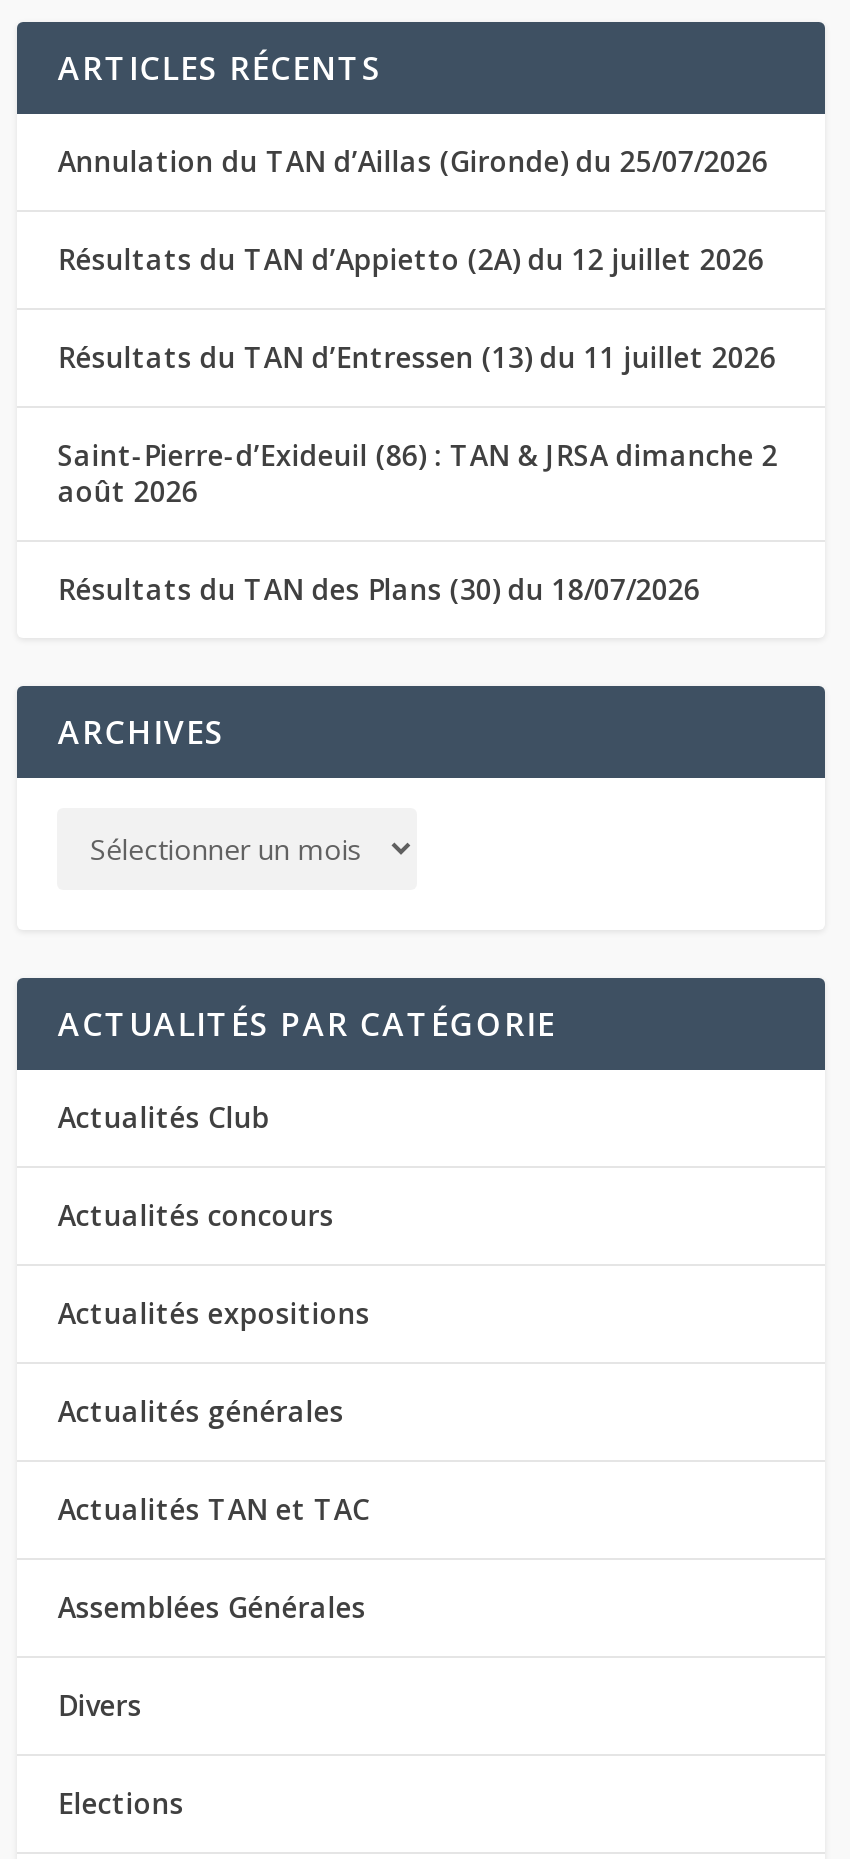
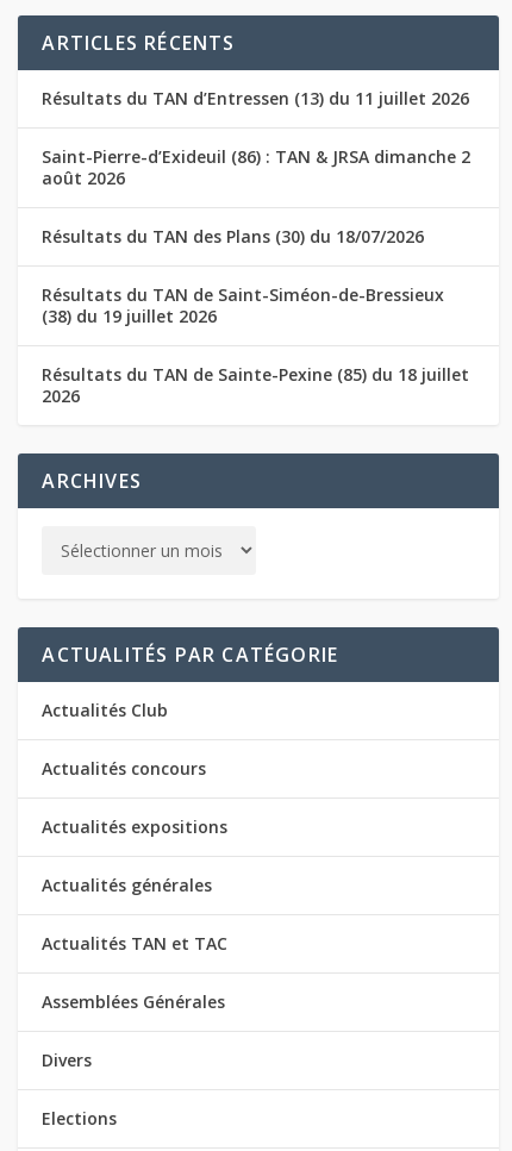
- Annulation du TAN d’Aillas (Gironde) du 25/07/2026
- Résultats du TAN d’Appietto (2A) du 12 juillet 2026

moved up: Résultats du TAN d’Entressen (13) du 11 juillet 2026 | Saint-Pierre-d’Exideuil (86) : TAN & JRSA dimanche 2 | août 2026 | Résultats du TAN des Plans (30) du 18/07/2026

+ Résultats du TAN de Saint-Siméon-de-Bressieux
+ (38) du 19 juillet 2026
+ Résultats du TAN de Sainte-Pexine (85) du 18 juillet
+ 2026
